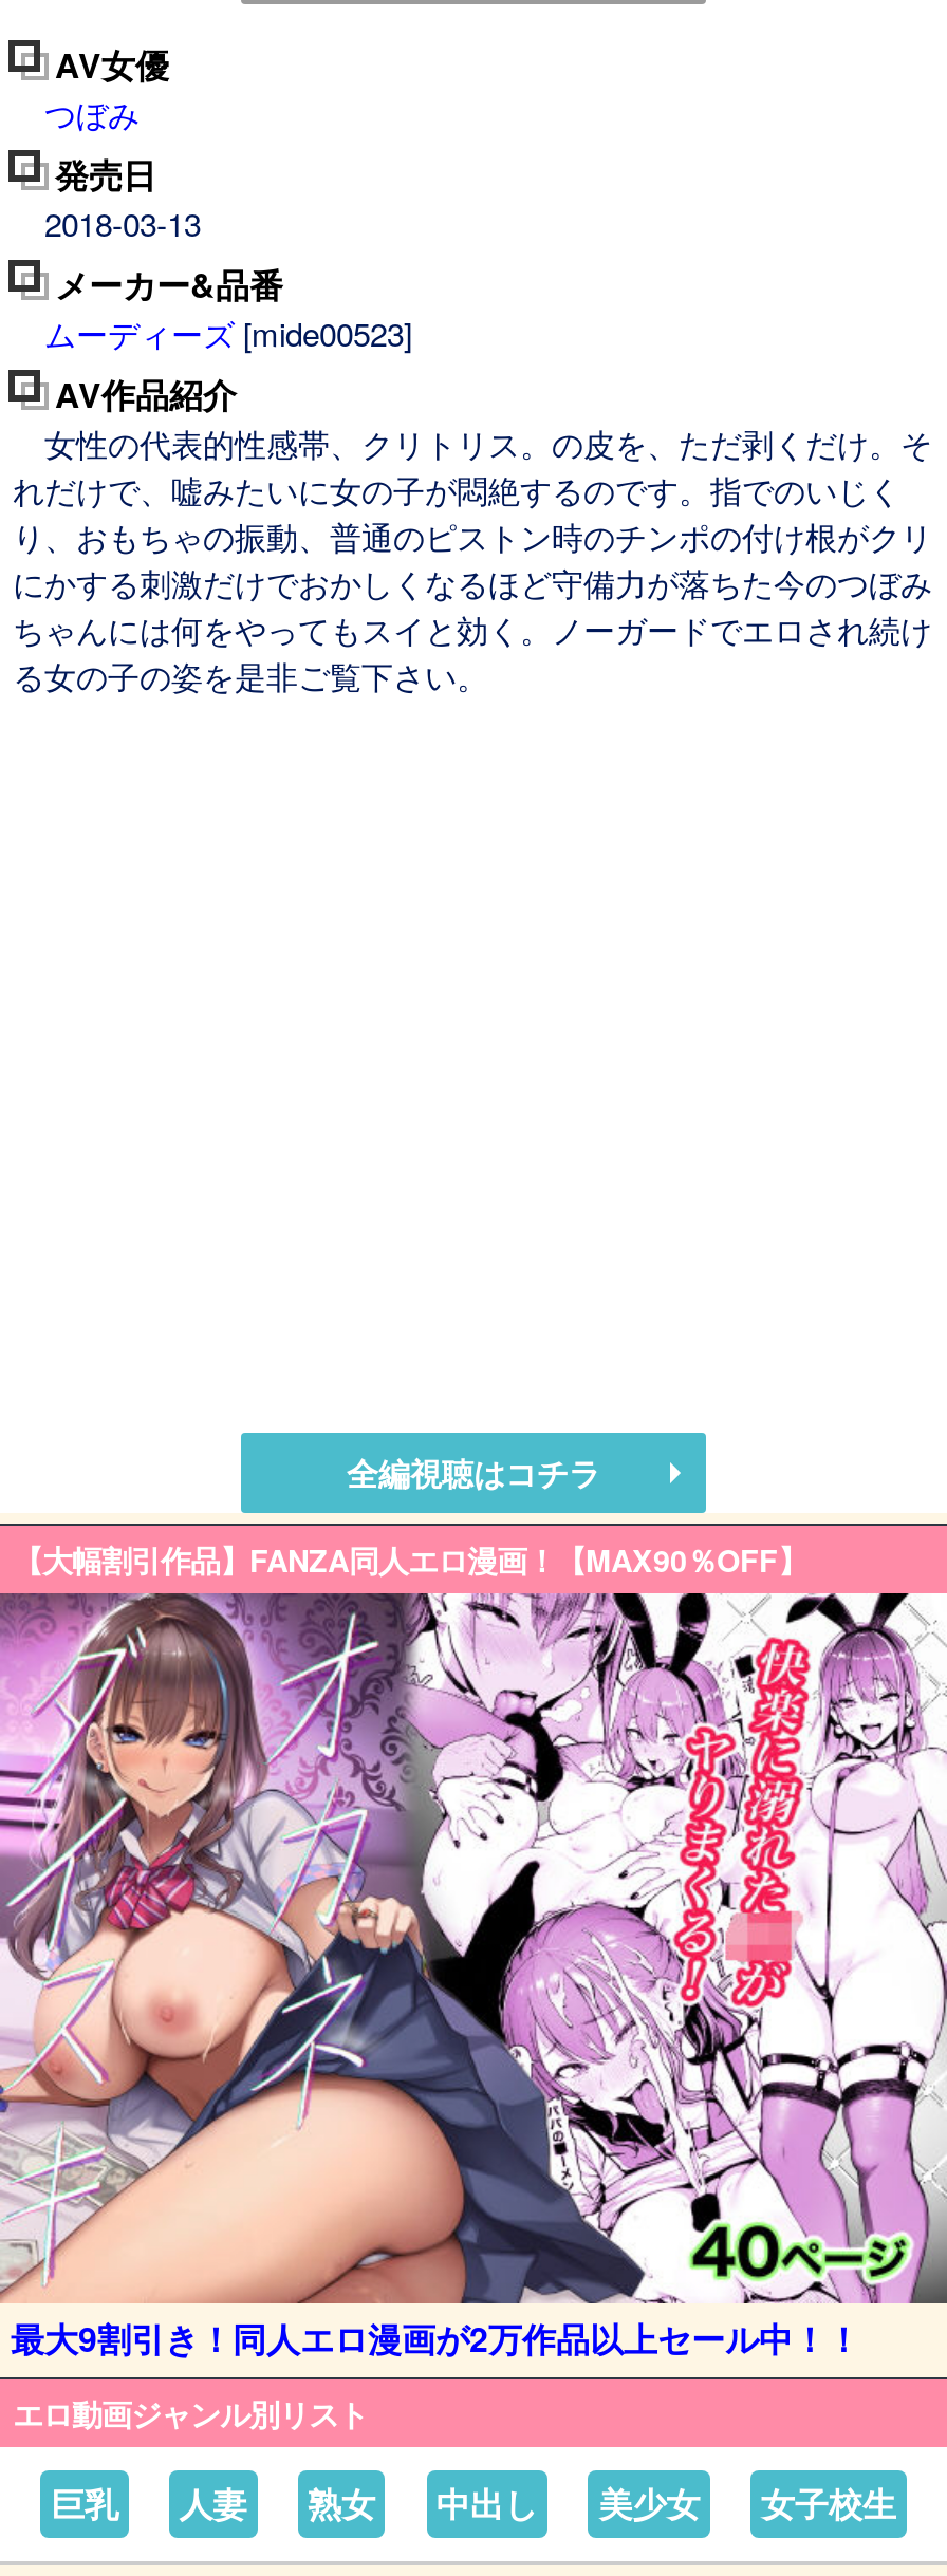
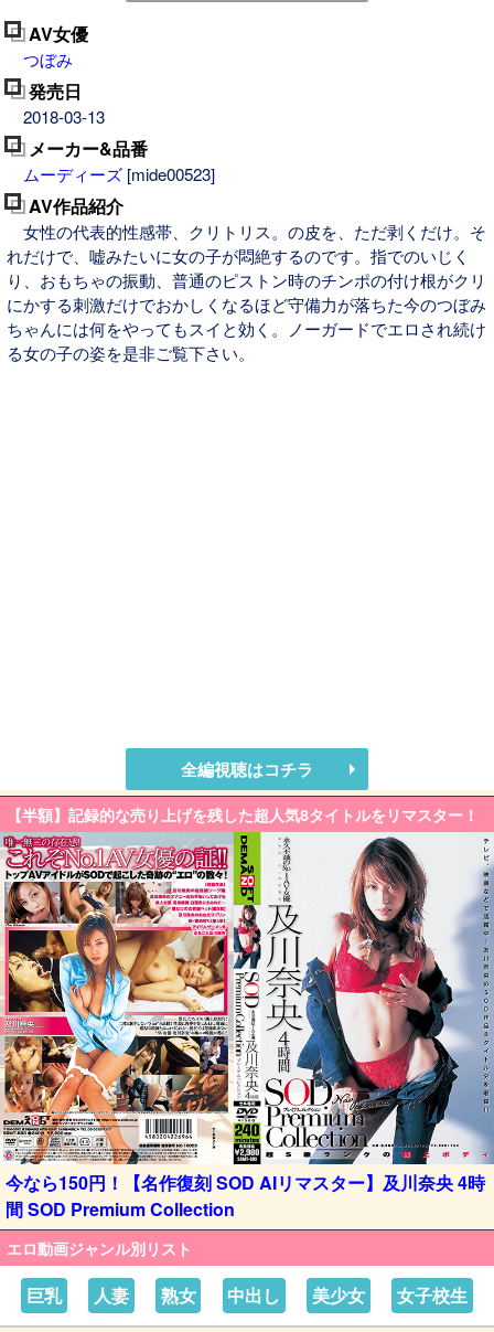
- 【大幅割引作品】FANZA同人エロ漫画！【MAX90％OFF】
+ 【半額】記録的な売り上げを残した超人気8タイトルをリマスター！

- [image]
+ [image]

- 最大9割引き！同人エロ漫画が2万作品以上セール中！！
+ 今なら150円！【名作復刻 SOD AIリマスター】及川奈央 4時
+ 間 SOD Premium Collection
